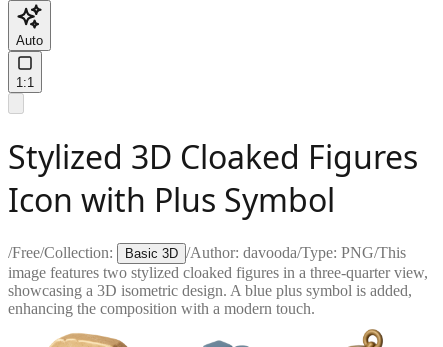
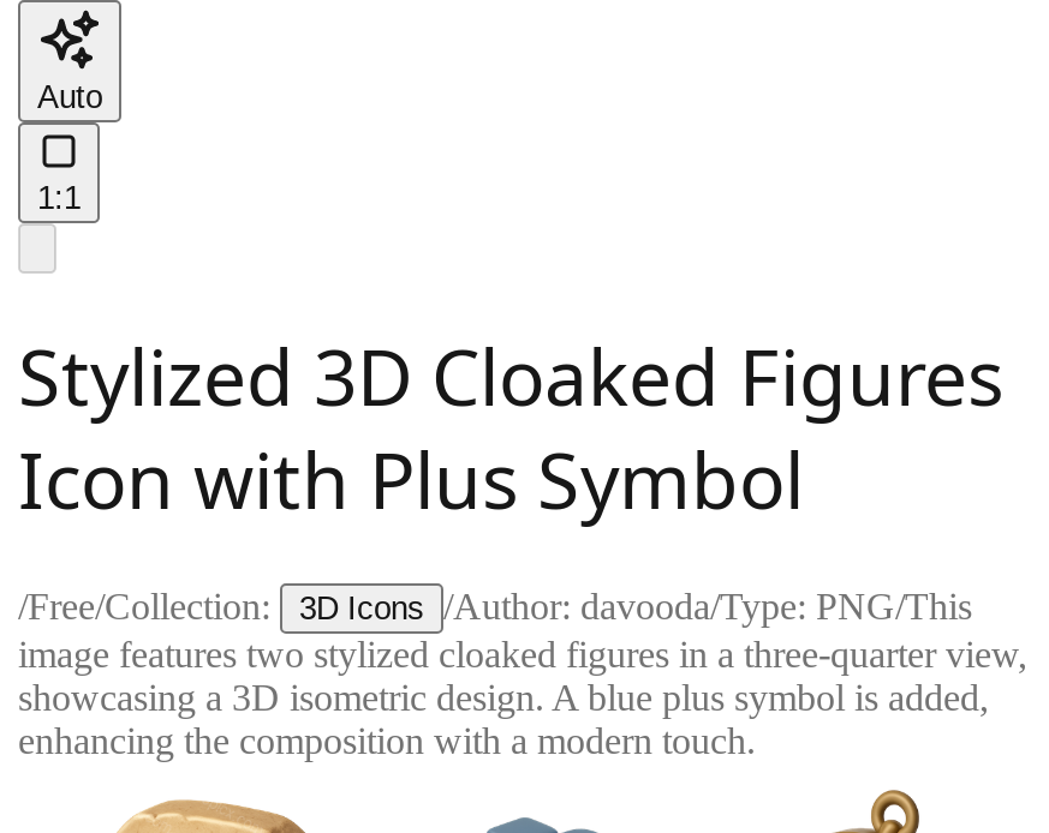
- Basic 3D /Author: davooda/Type: PNG/This
+ 3D Icons /Author: davooda/Type: PNG/This
